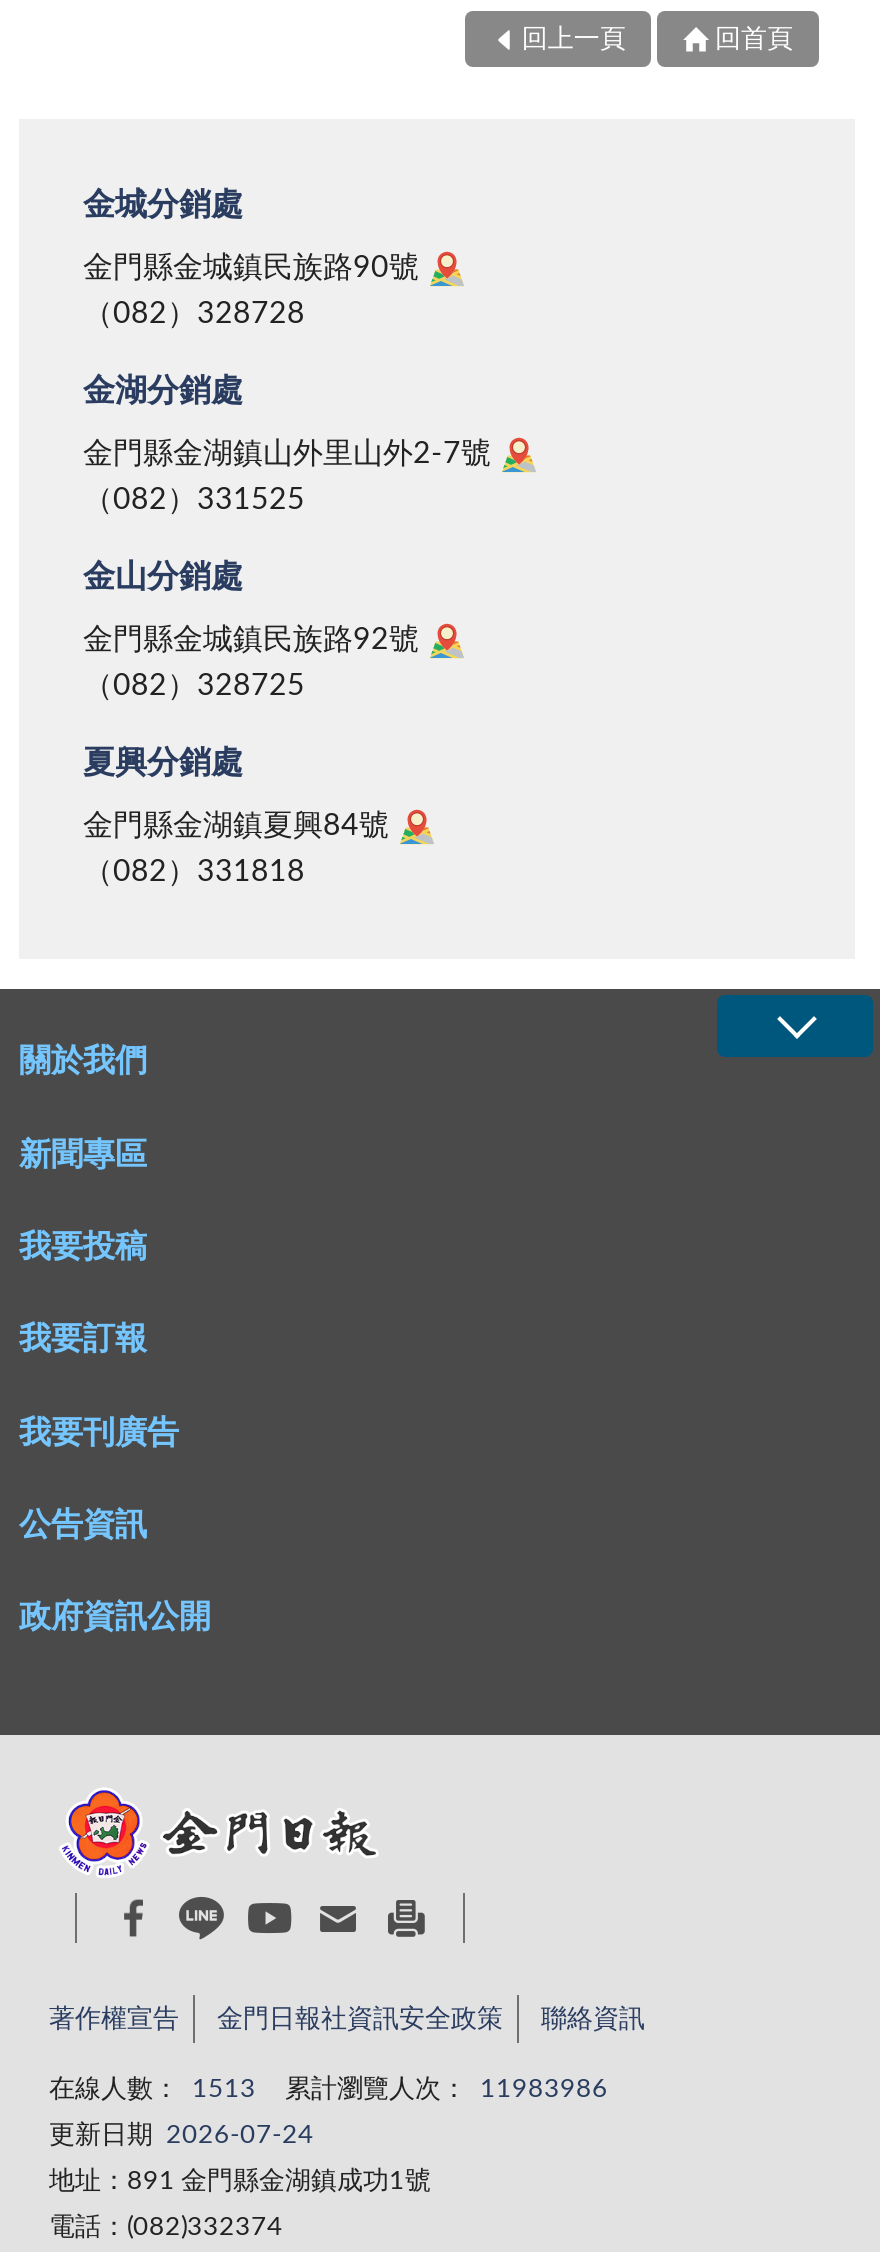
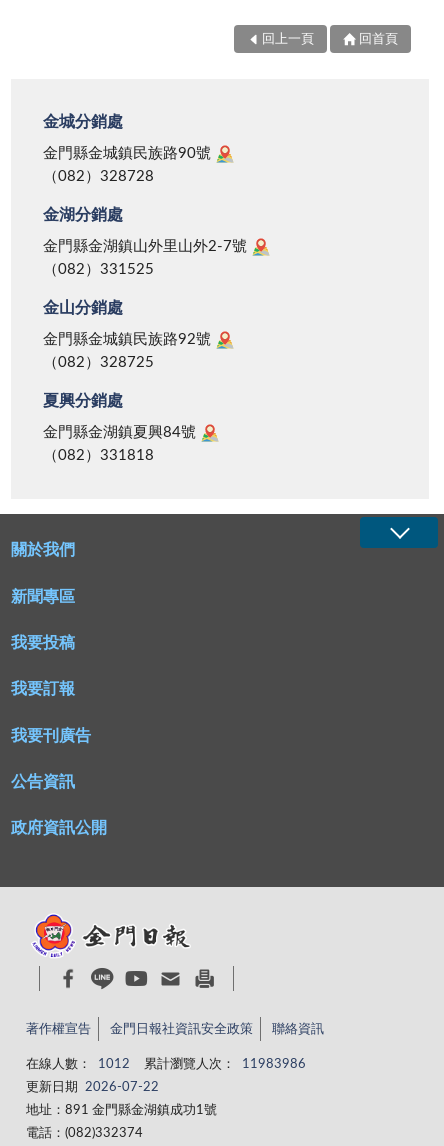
- 在線人數： 1513 累計瀏覽人次： 11983986
+ 在線人數： 1012 累計瀏覽人次： 11983986

- 更新日期 2026-07-24
+ 更新日期 2026-07-22
